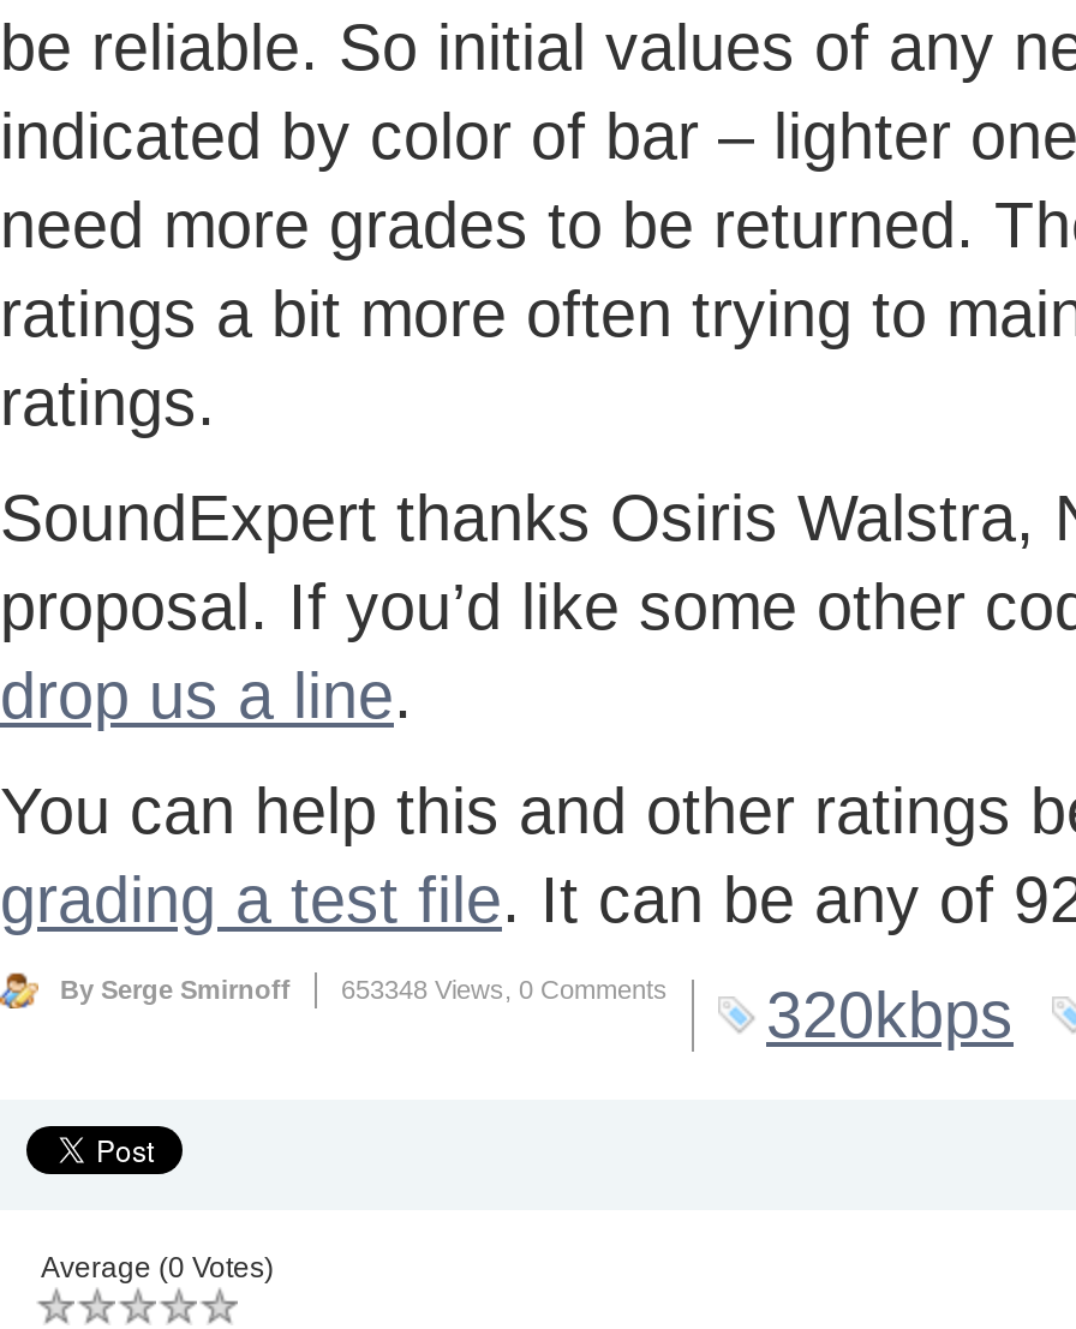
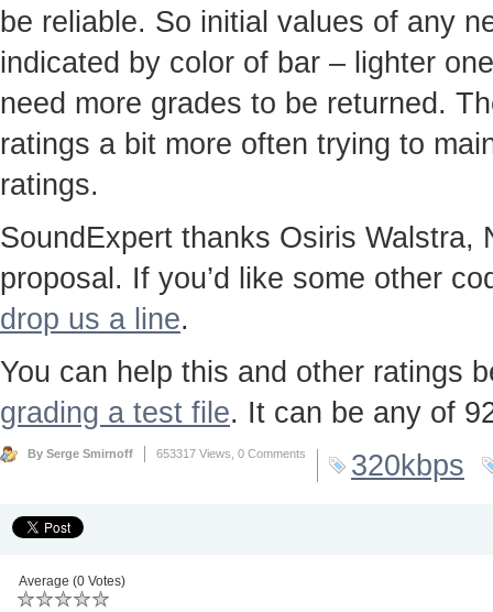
- 653348 Views, 0 Comments
+ 653317 Views, 0 Comments
